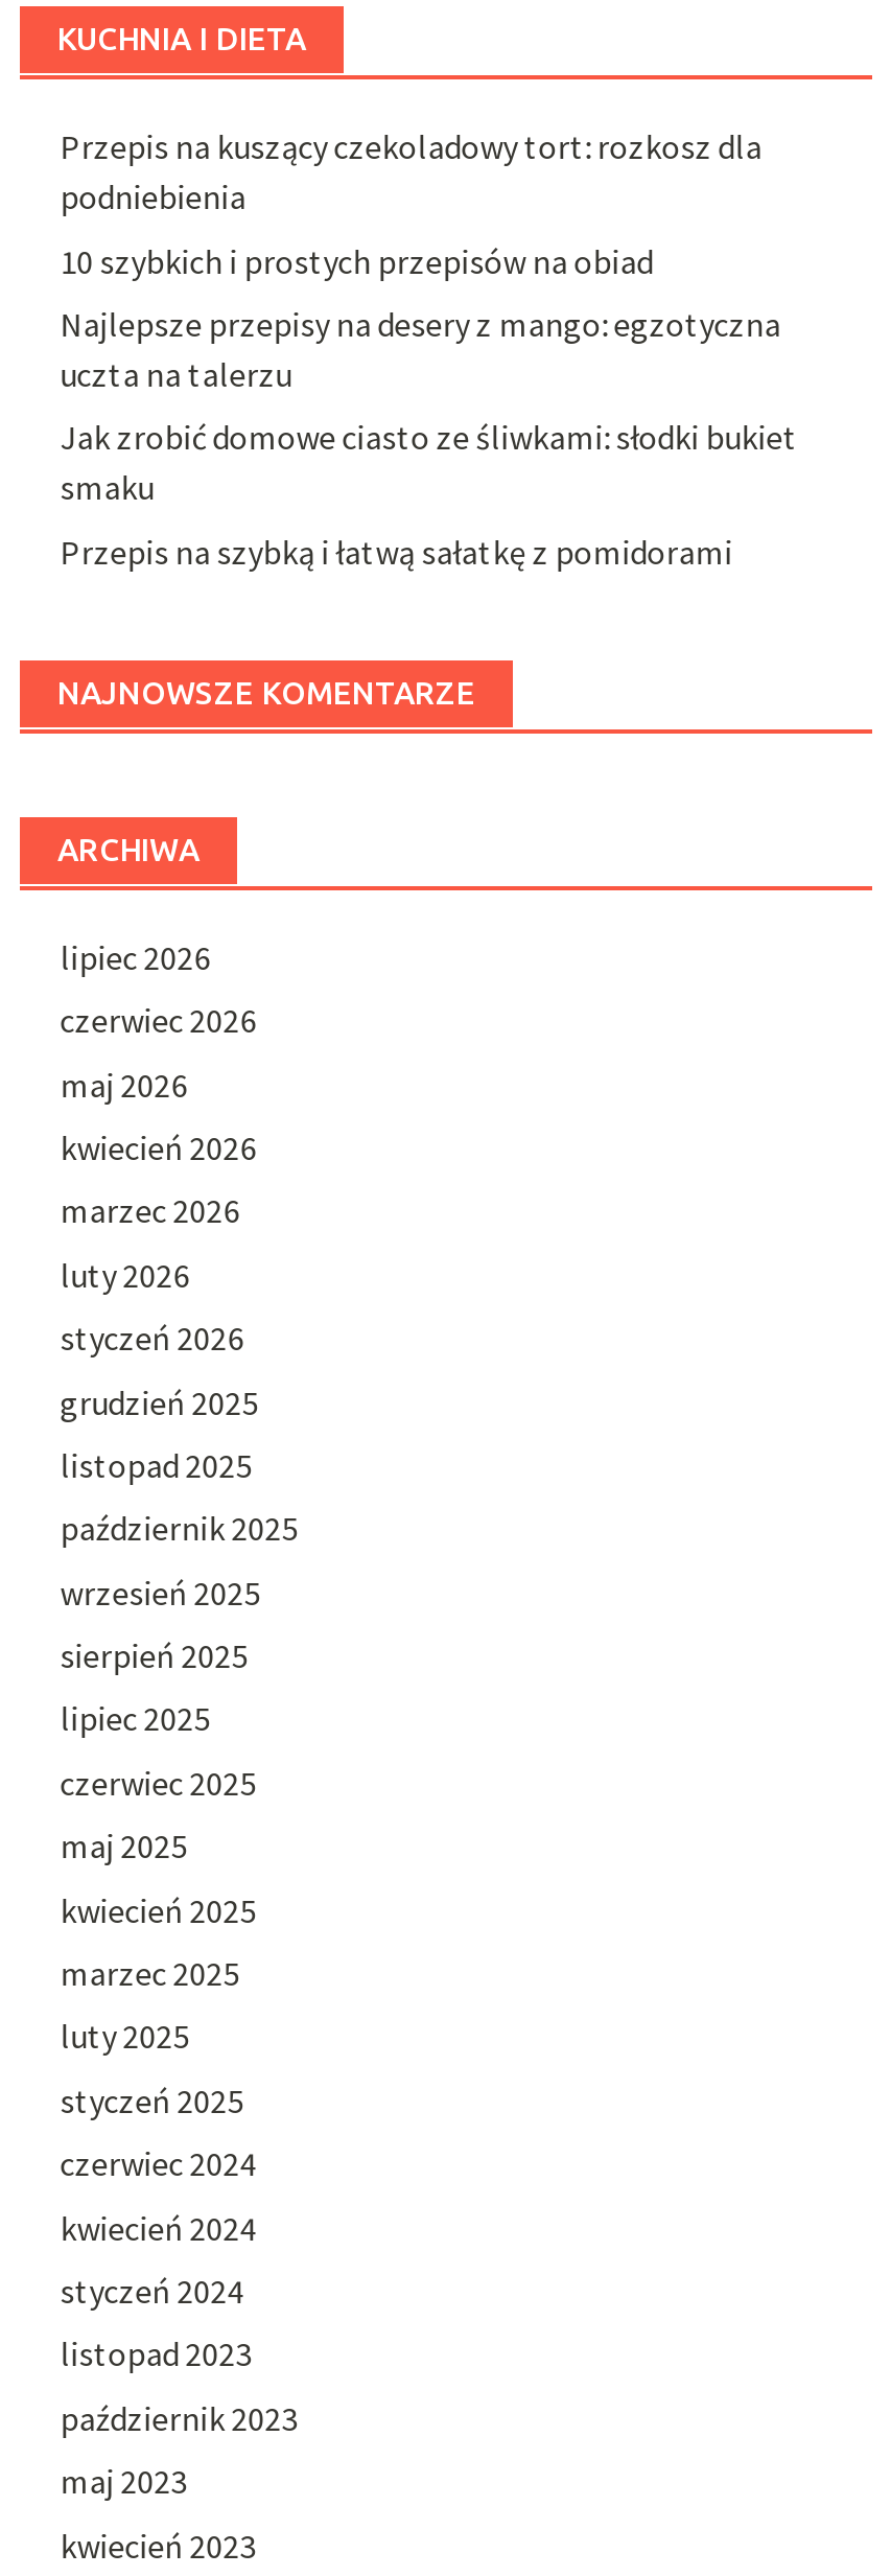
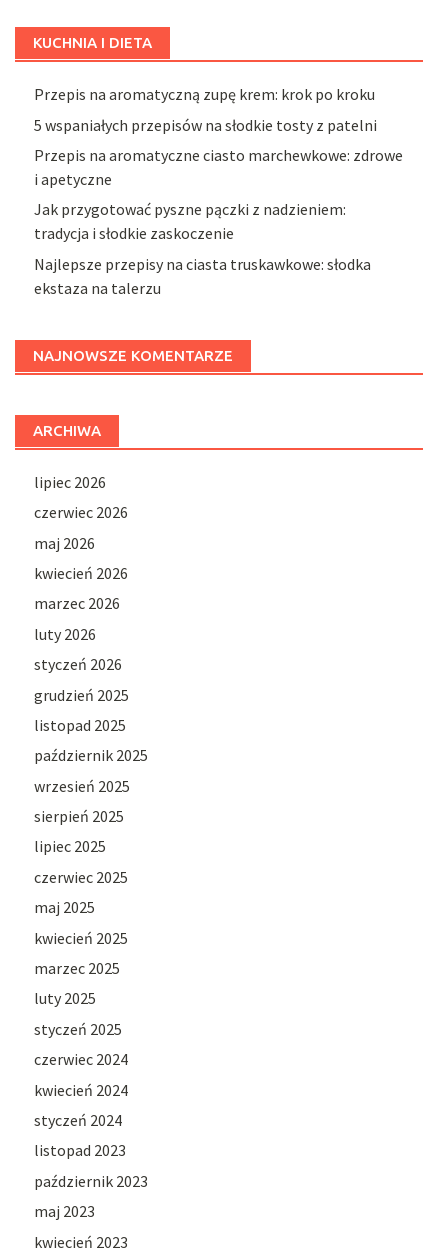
- Przepis na kuszący czekoladowy tort: rozkosz dla
- podniebienia
+ Przepis na aromatyczną zupę krem: krok po kroku

- 10 szybkich i prostych przepisów na obiad
+ 5 wspaniałych przepisów na słodkie tosty z patelni

- Najlepsze przepisy na desery z mango: egzotyczna
- uczta na talerzu
+ Przepis na aromatyczne ciasto marchewkowe: zdrowe
+ i apetyczne

- Jak zrobić domowe ciasto ze śliwkami: słodki bukiet
- smaku
+ Jak przygotować pyszne pączki z nadzieniem:
+ tradycja i słodkie zaskoczenie

- Przepis na szybką i łatwą sałatkę z pomidorami
+ Najlepsze przepisy na ciasta truskawkowe: słodka
+ ekstaza na talerzu
